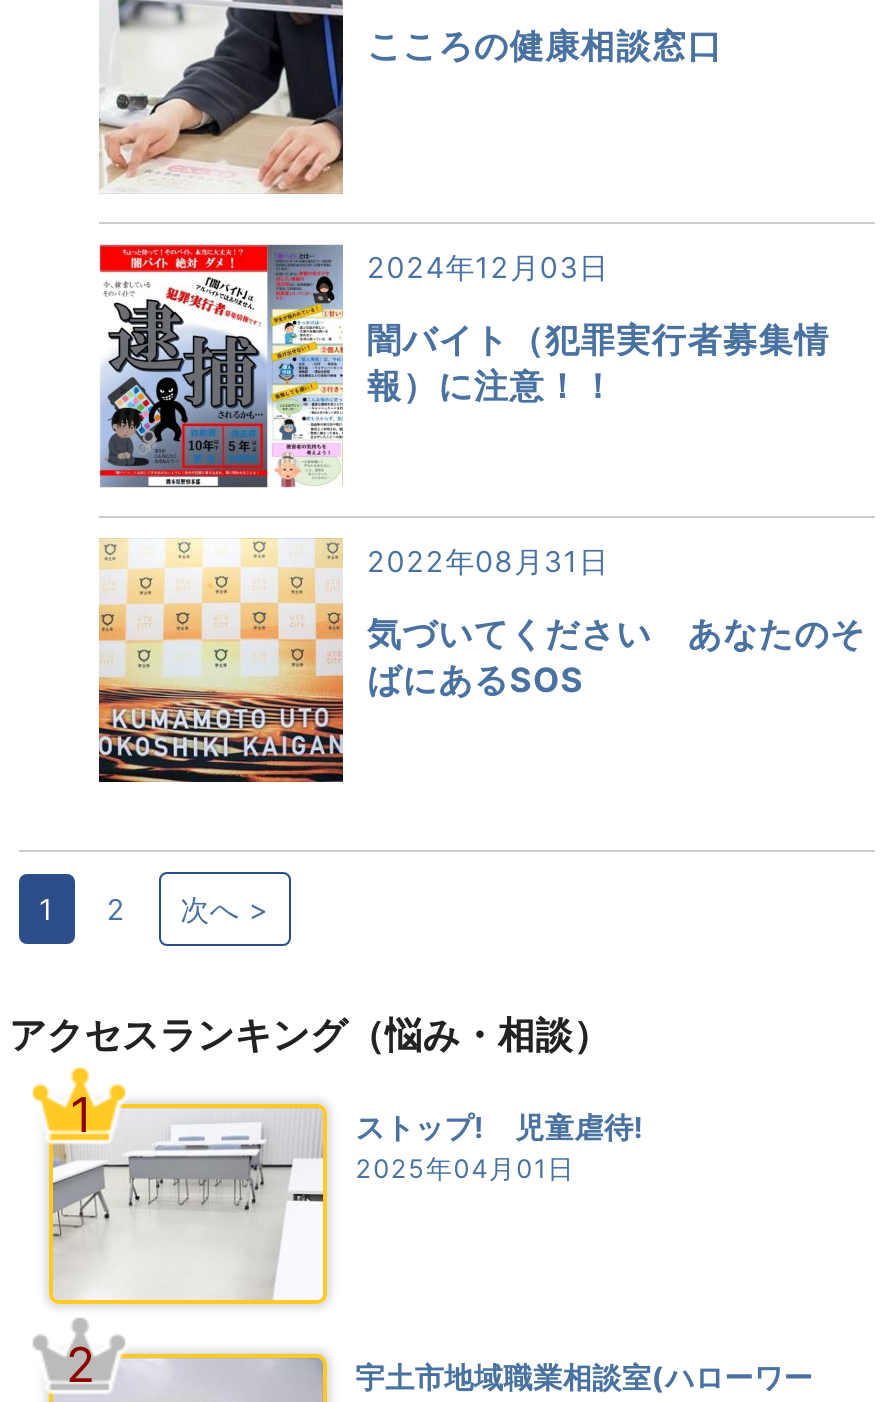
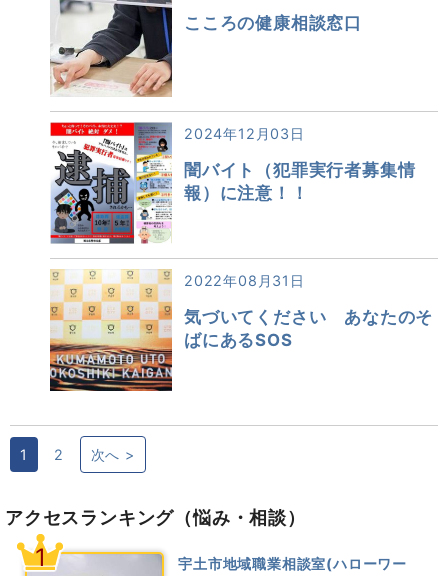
- [image]
- 2

- ストップ! 児童虐待!
- 2025年04月01日
